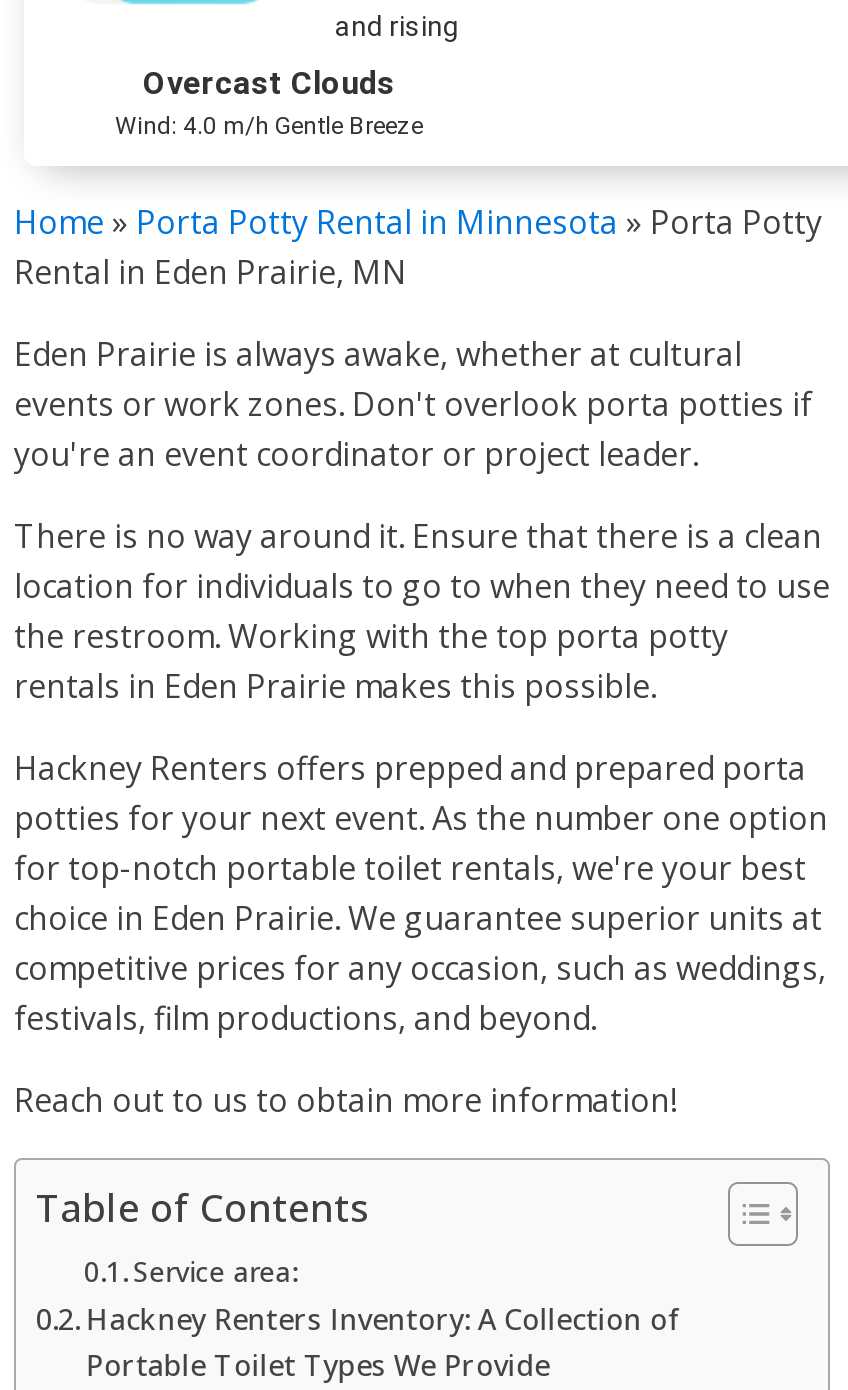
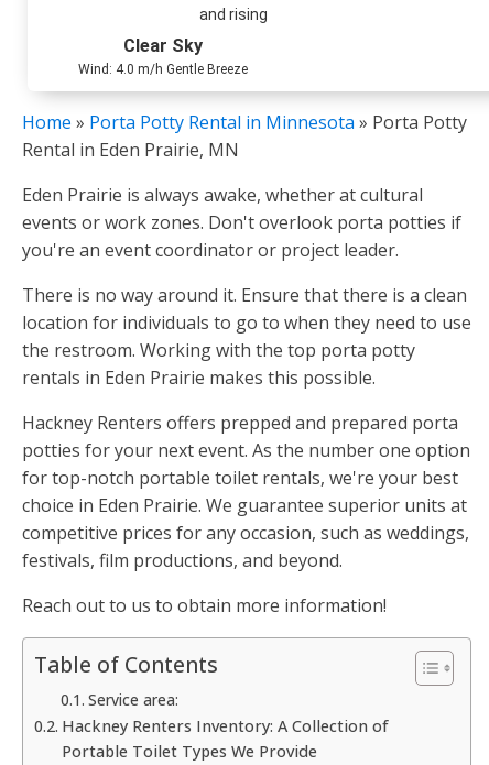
- Overcast Clouds
+ Clear Sky
